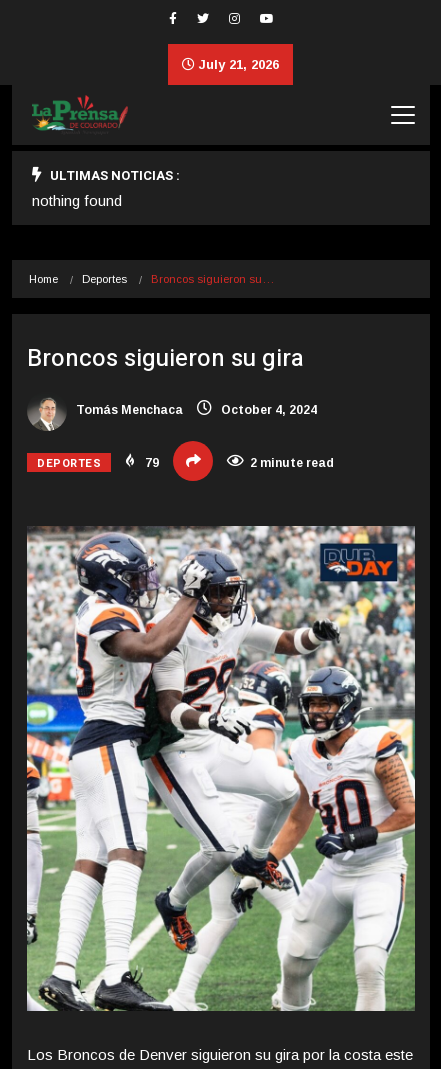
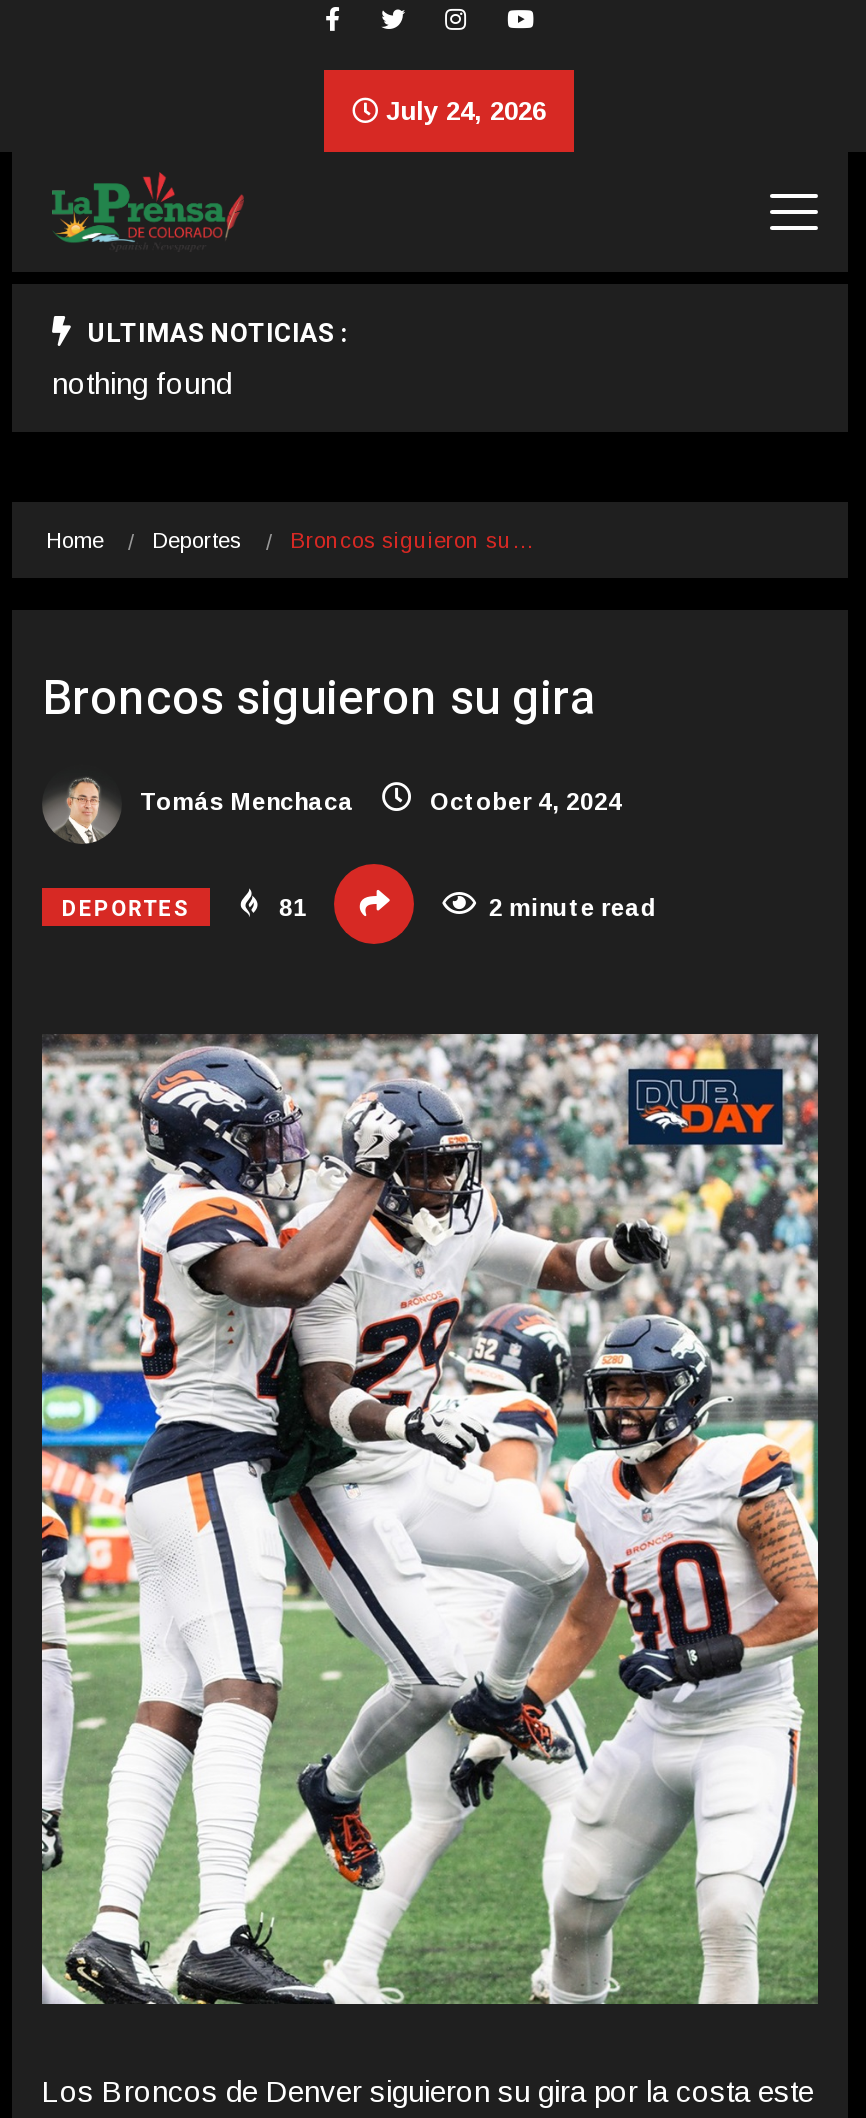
- July 21, 2026
+ July 24, 2026

- 79
+ 81
